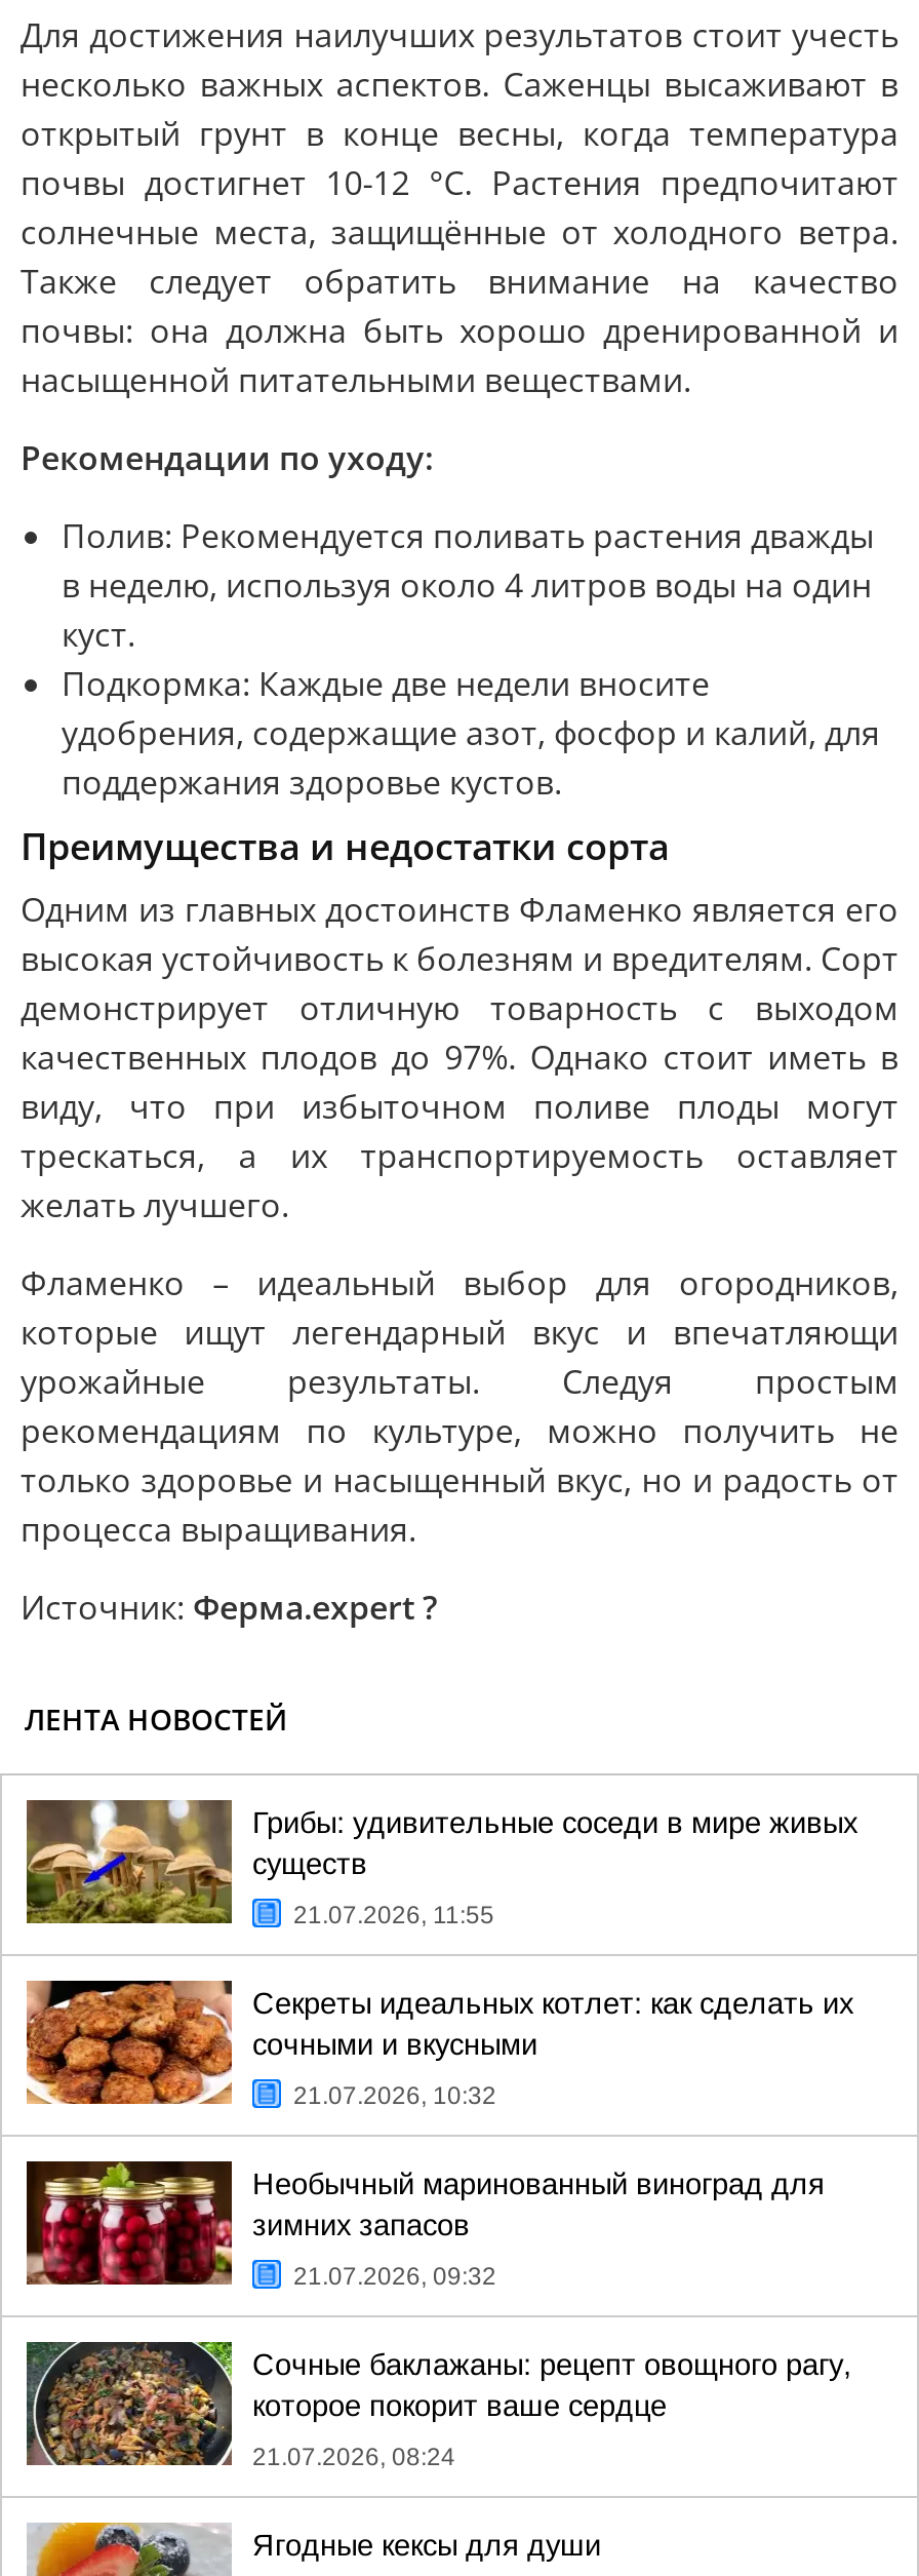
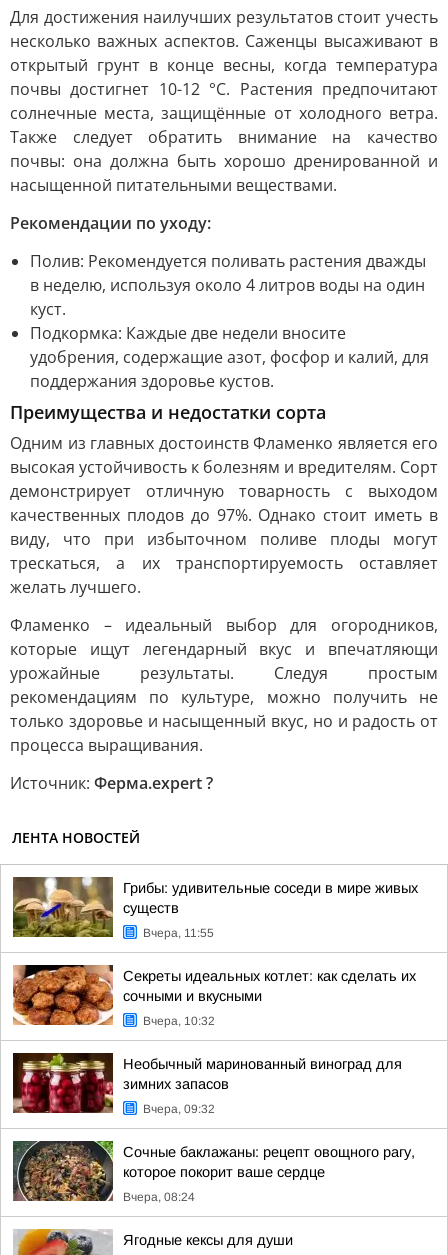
- 21.07.2026, 11:55
+ Вчера, 11:55

- 21.07.2026, 10:32
+ Вчера, 10:32

- 21.07.2026, 09:32
+ Вчера, 09:32

- 21.07.2026, 08:24
+ Вчера, 08:24
